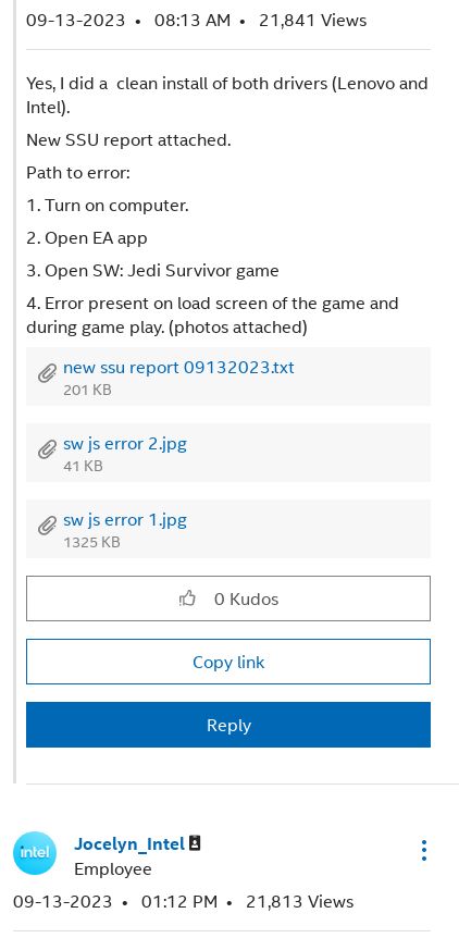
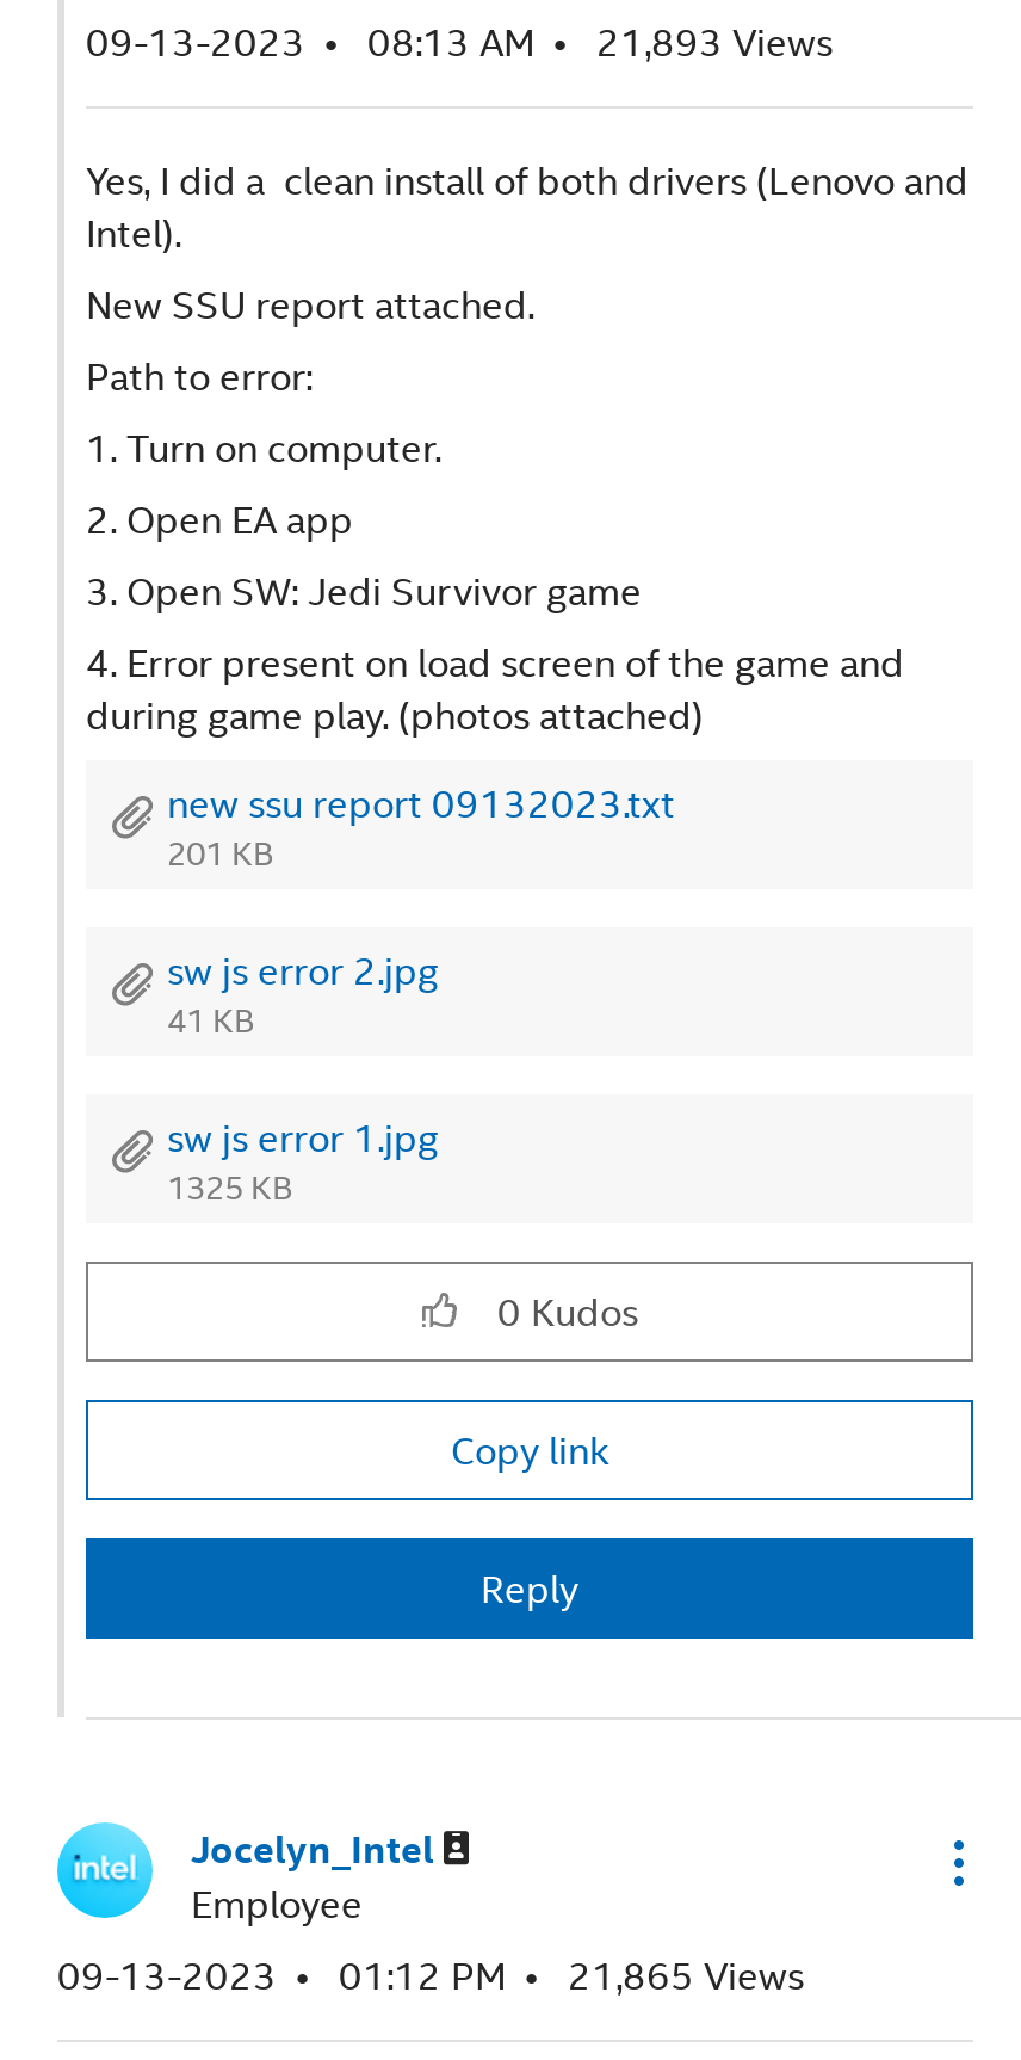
- 09-13-2023 08:13 AM 21,841 Views
+ 09-13-2023 08:13 AM 21,893 Views

- 09-13-2023 01:12 PM 21,813 Views
+ 09-13-2023 01:12 PM 21,865 Views
